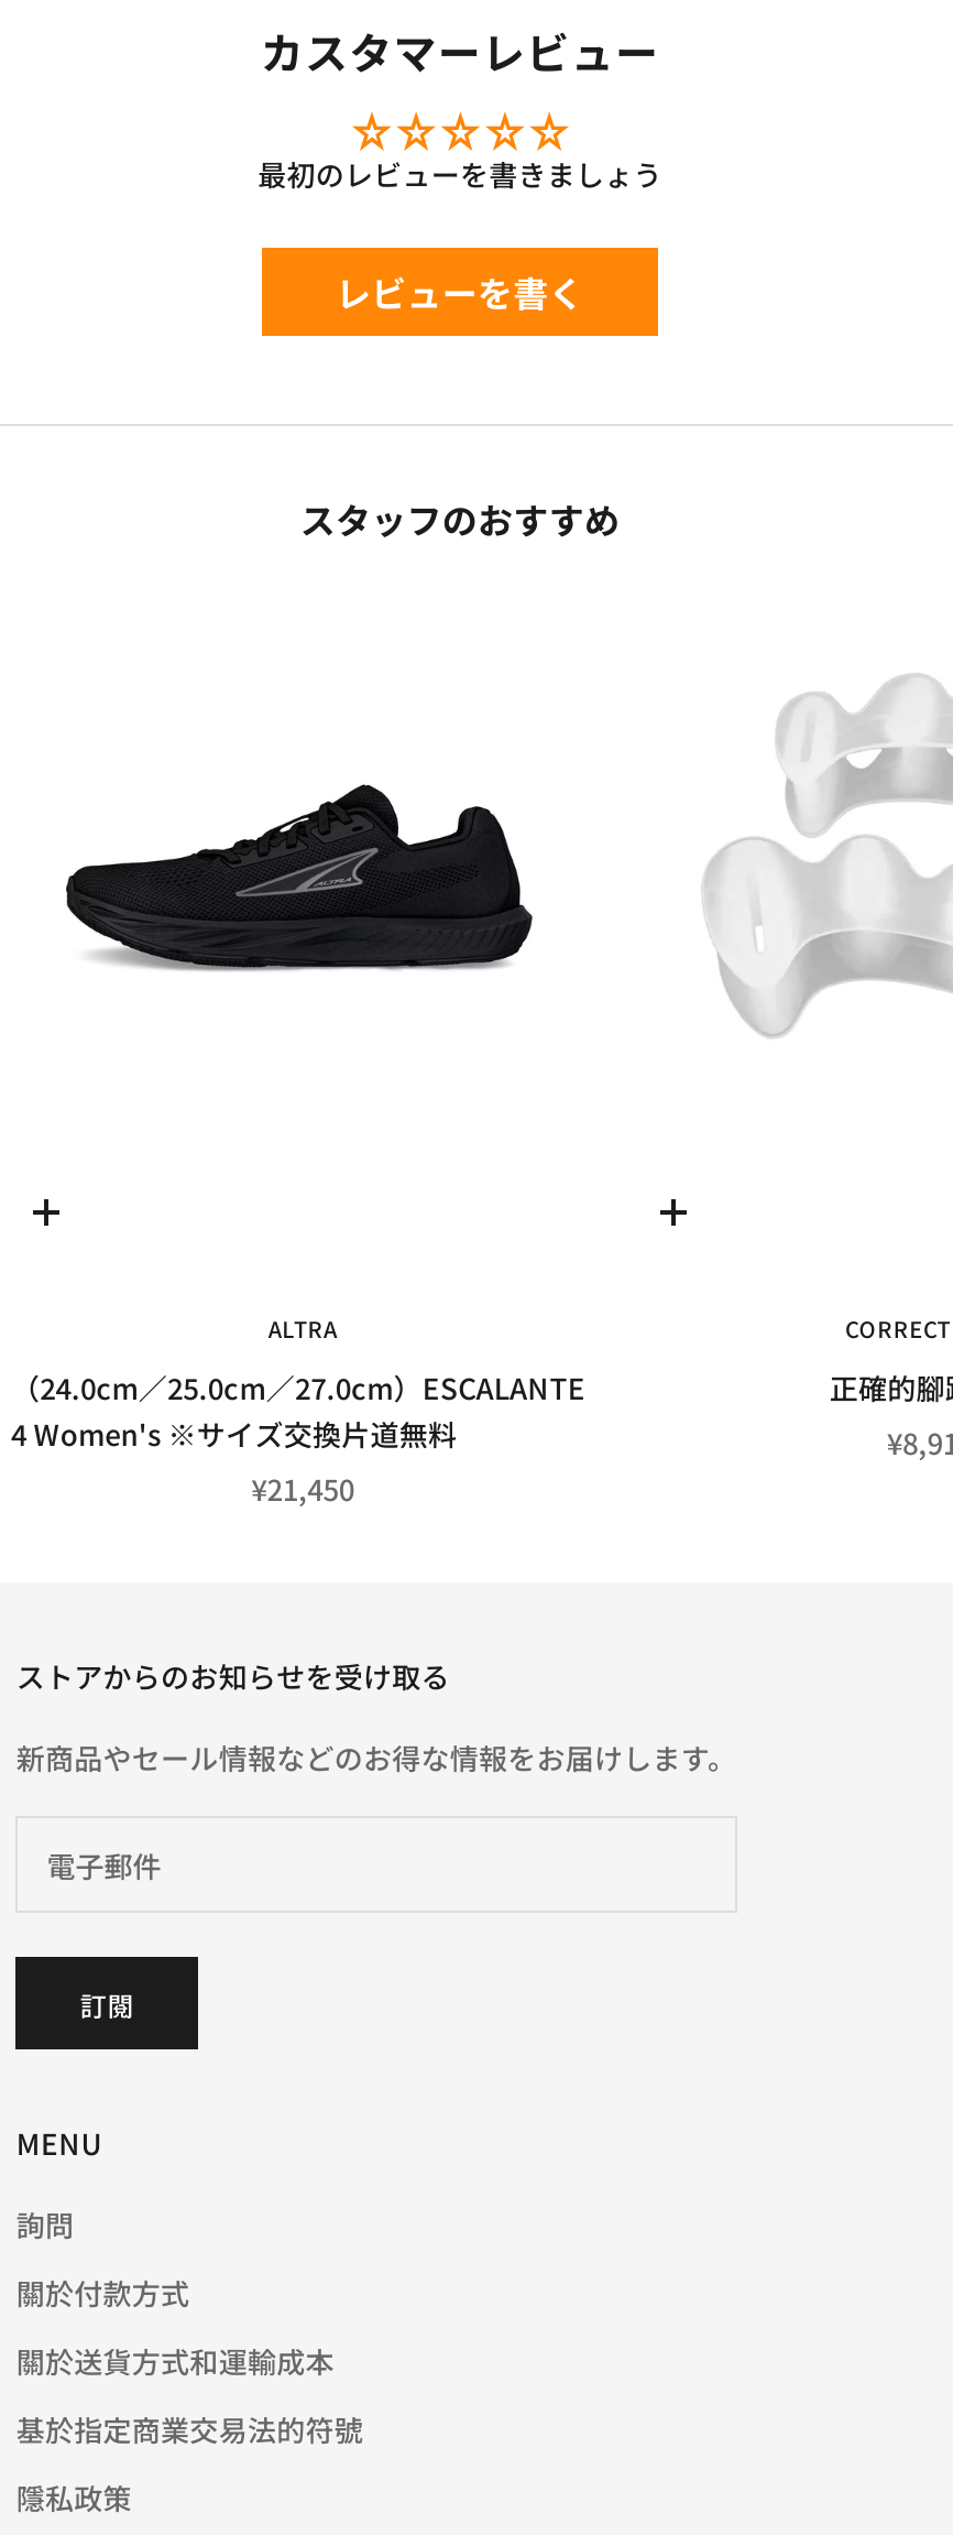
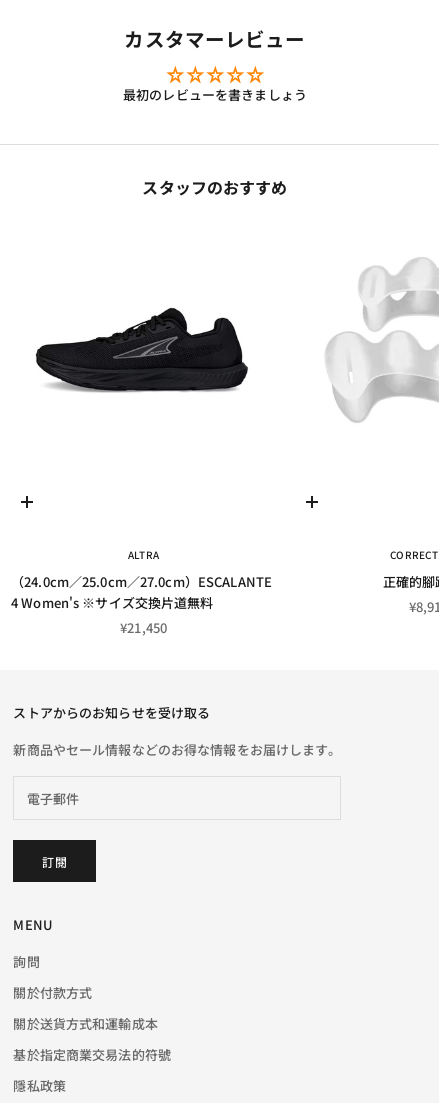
- レビューを書く
